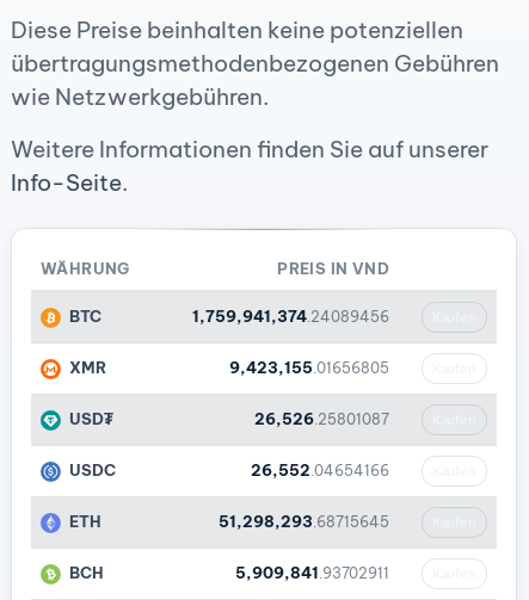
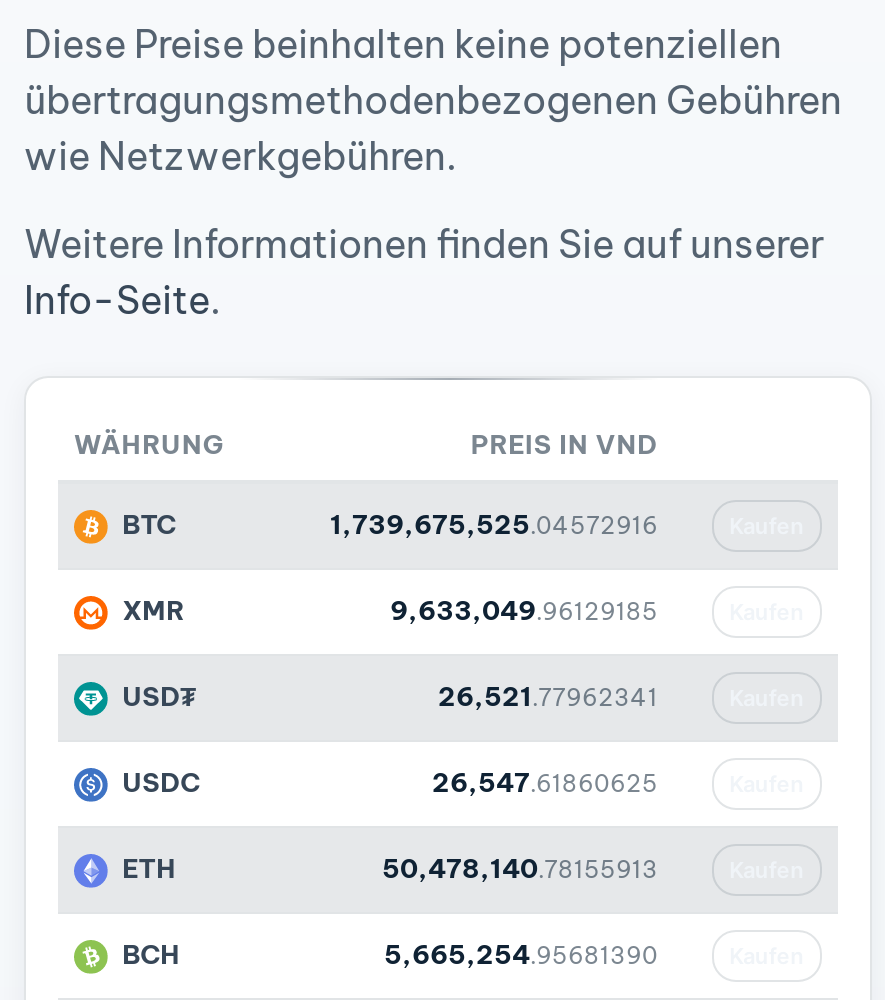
- 1,759,941,374.24089456
+ 1,739,675,525.04572916

- 9,423,155.01656805
+ 9,633,049.96129185

- 26,526.25801087
+ 26,521.77962341

- 26,552.04654166
+ 26,547.61860625

- 51,298,293.68715645
+ 50,478,140.78155913

- 5,909,841.93702911
+ 5,665,254.95681390
